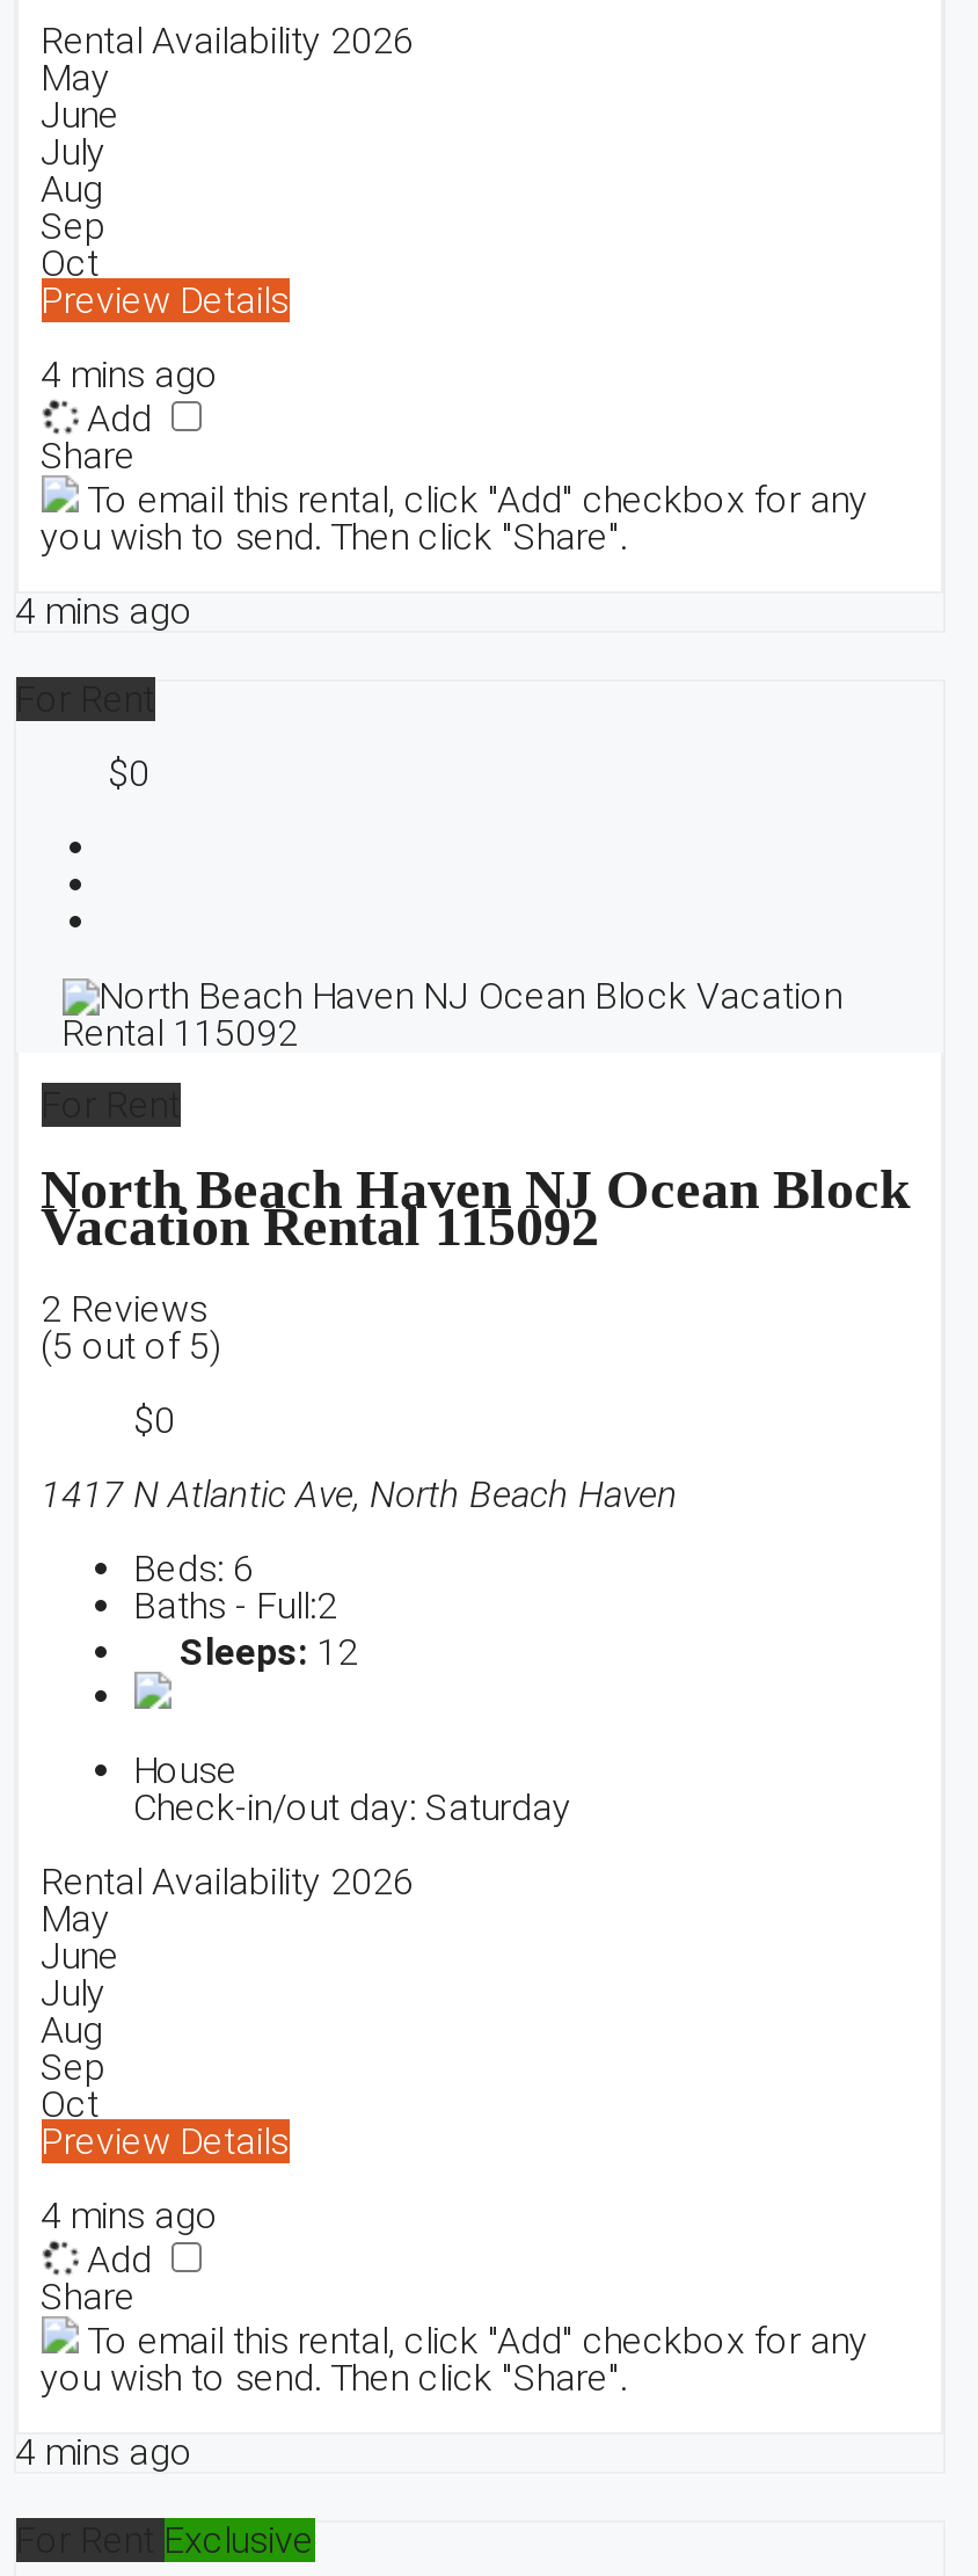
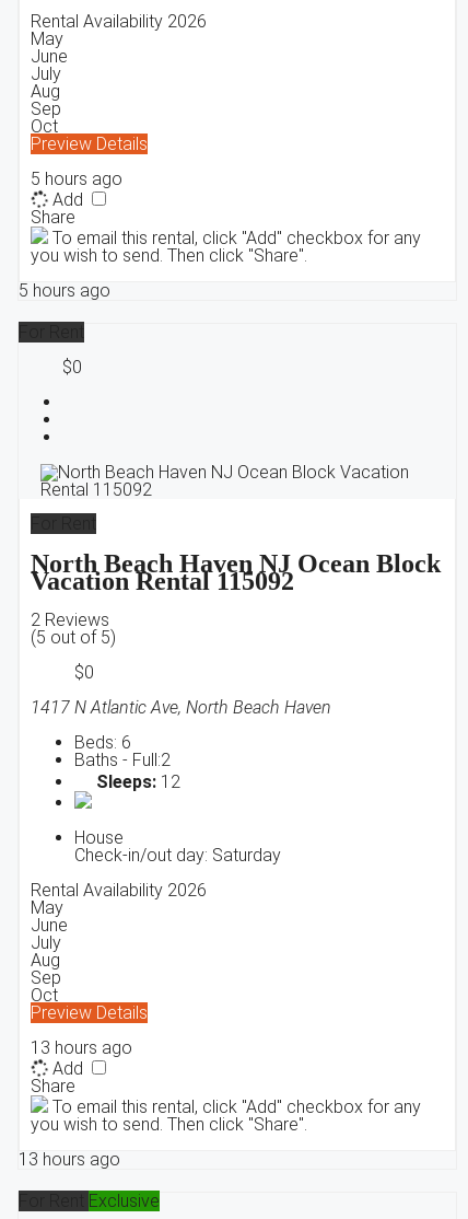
- 4 mins ago
+ 5 hours ago

- 4 mins ago
+ 5 hours ago

- 4 mins ago
+ 13 hours ago

- 4 mins ago
+ 13 hours ago
